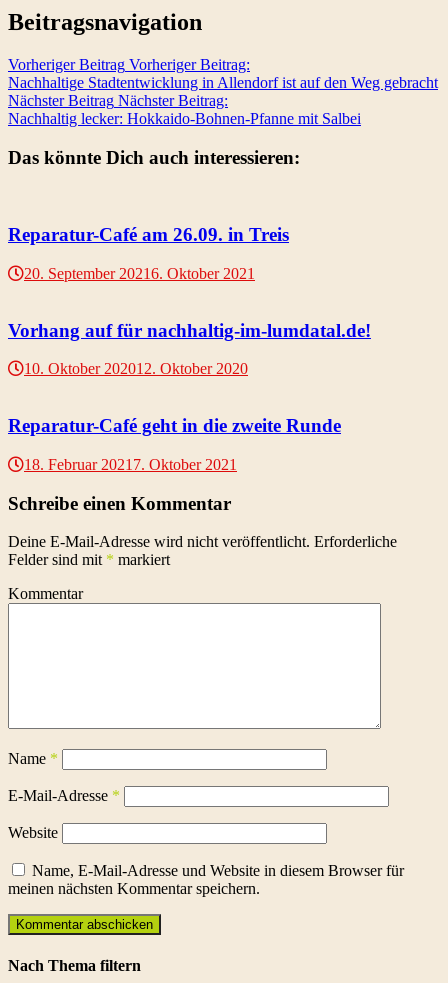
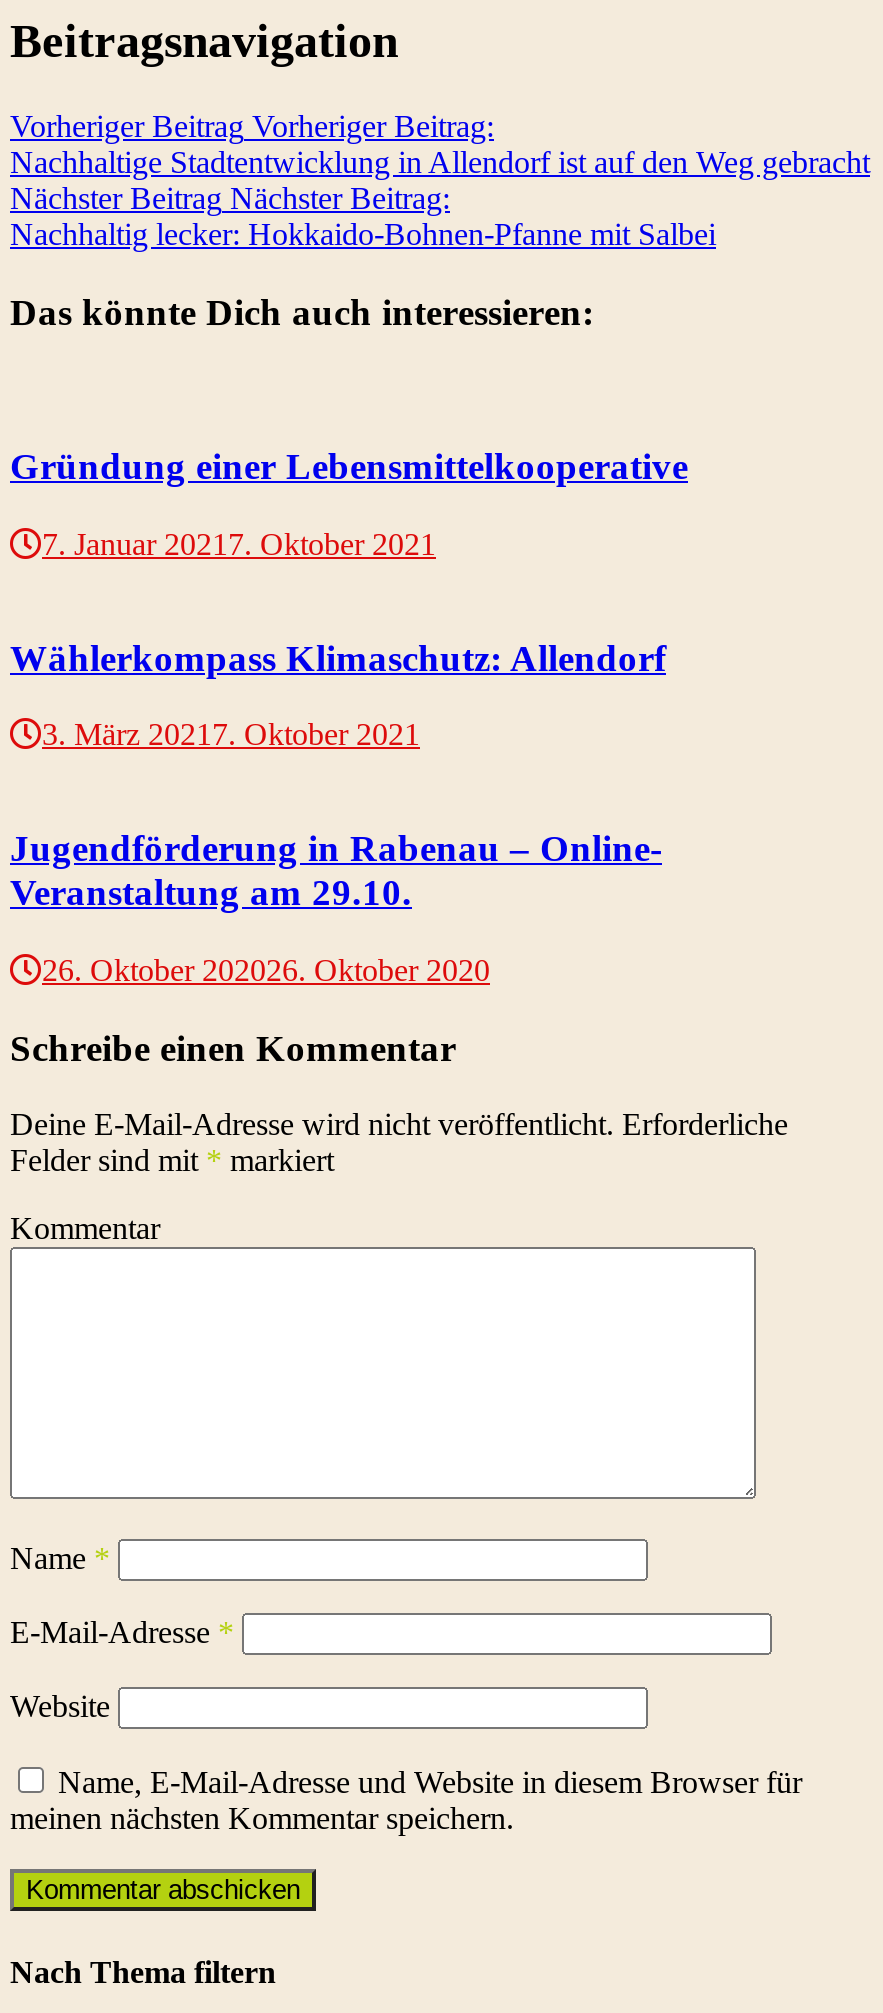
- Reparatur-Café am 26.09. in Treis
+ Gründung einer Lebensmittelkooperative

- 20. September 2021 6. Oktober 2021
+ 7. Januar 2021 7. Oktober 2021

- Vorhang auf für nachhaltig-im-lumdatal.de!
+ Wählerkompass Klimaschutz: Allendorf

- 10. Oktober 202012. Oktober 2020
+ 3. März 20217. Oktober 2021

- Reparatur-Café geht in die zweite Runde
+ Jugendförderung in Rabenau – Online-
+ Veranstaltung am 29.10.

- 18. Februar 20217. Oktober 2021
+ 26. Oktober 202026. Oktober 2020
